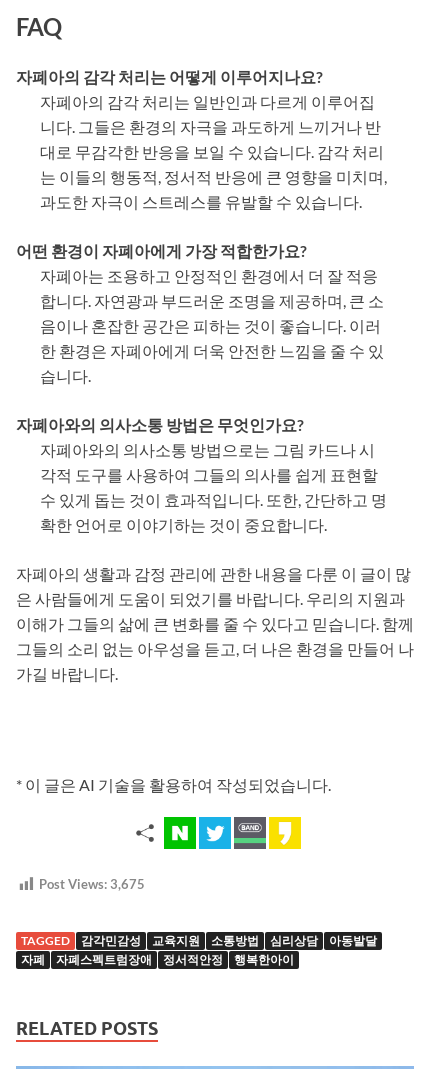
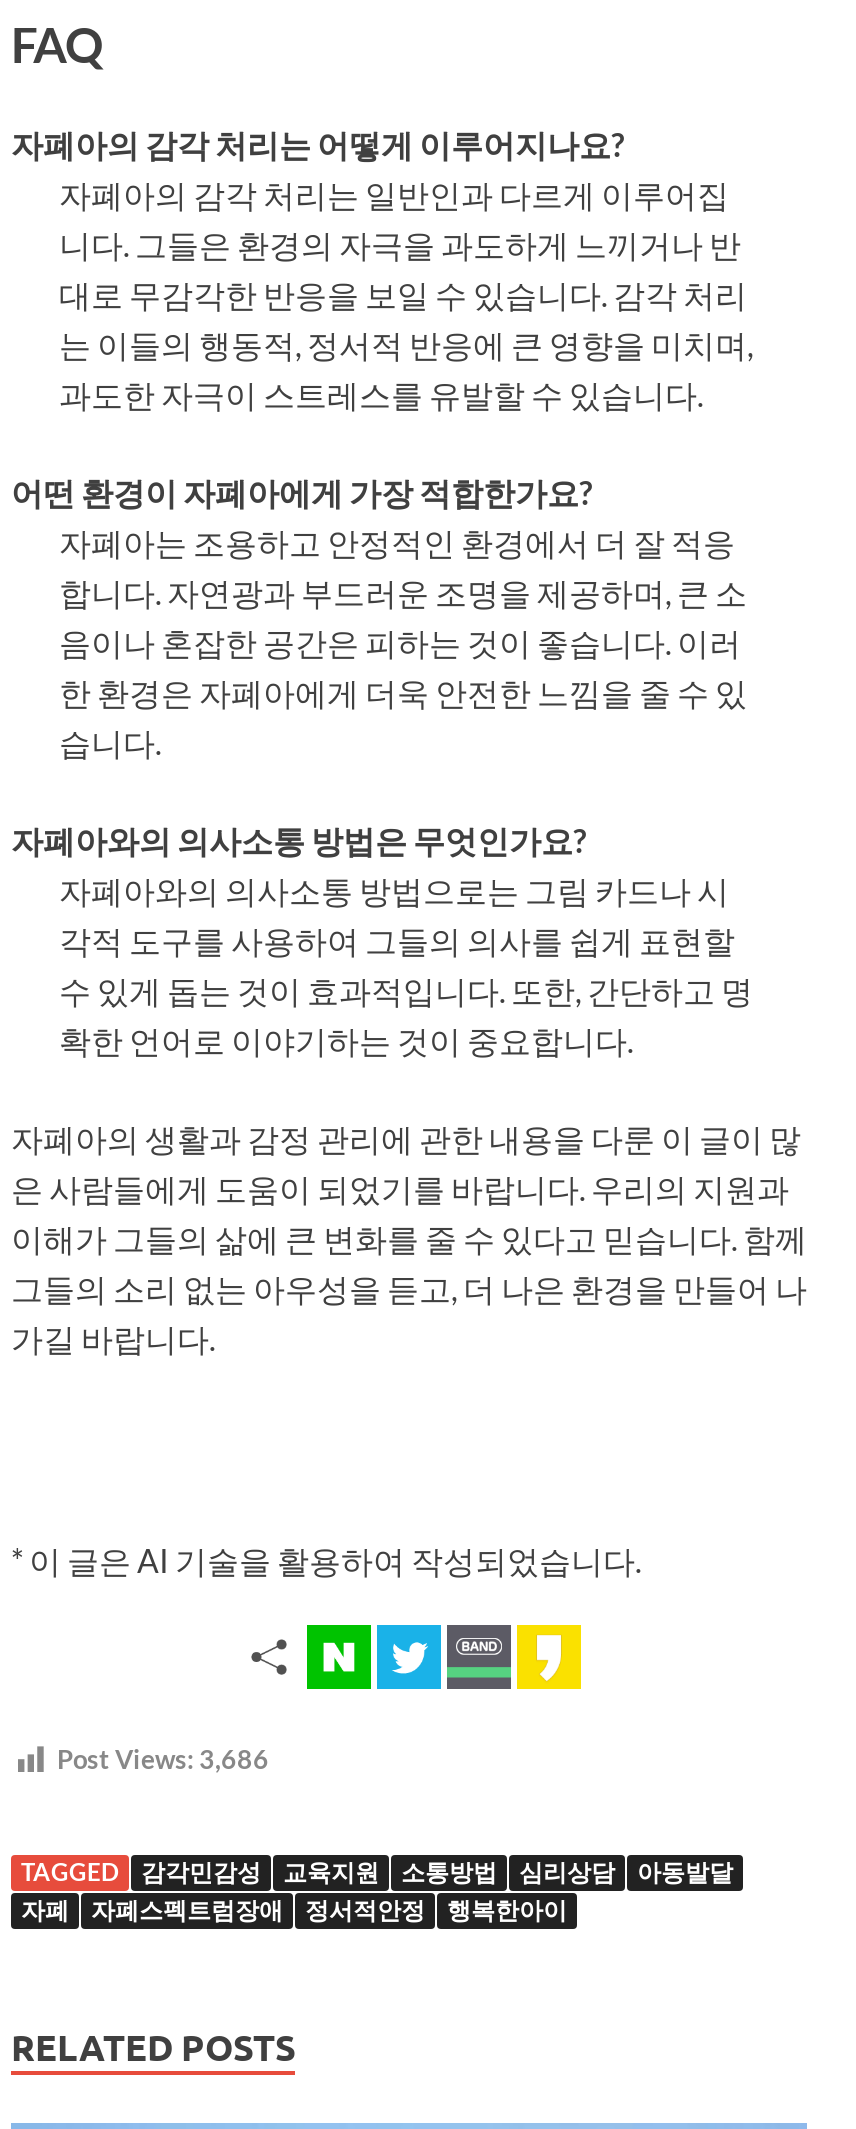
- Post Views: 3,675
+ Post Views: 3,686
